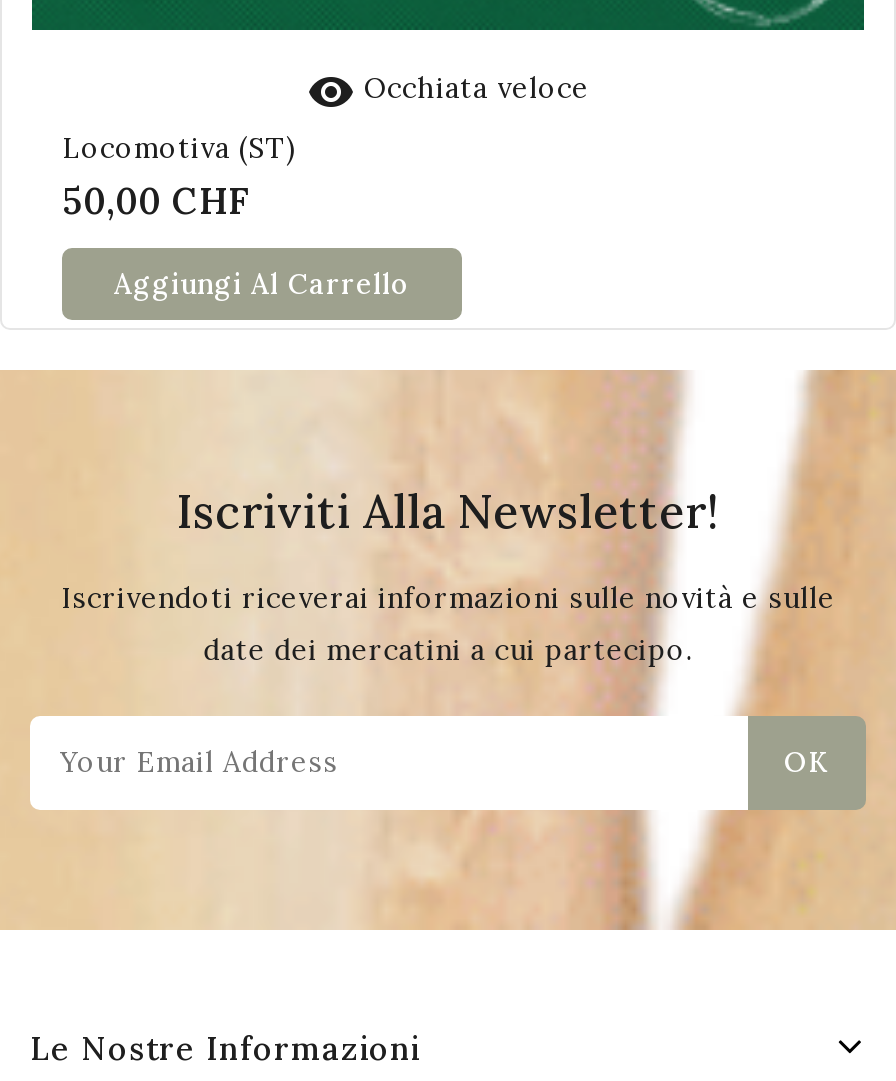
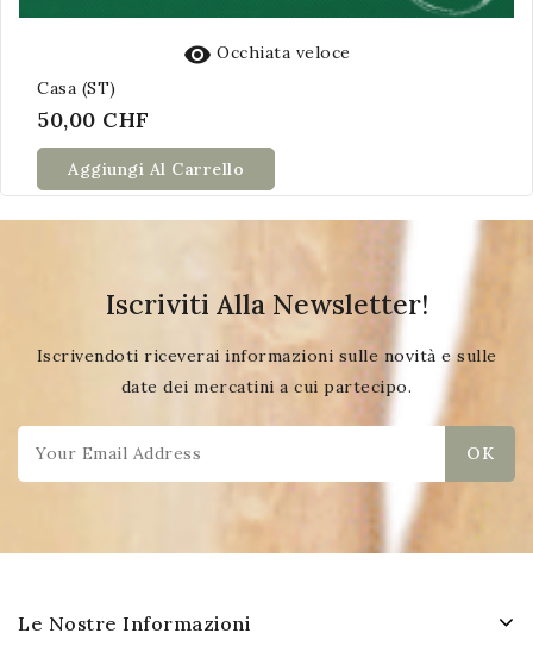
- Locomotiva (ST)
+ Casa (ST)
